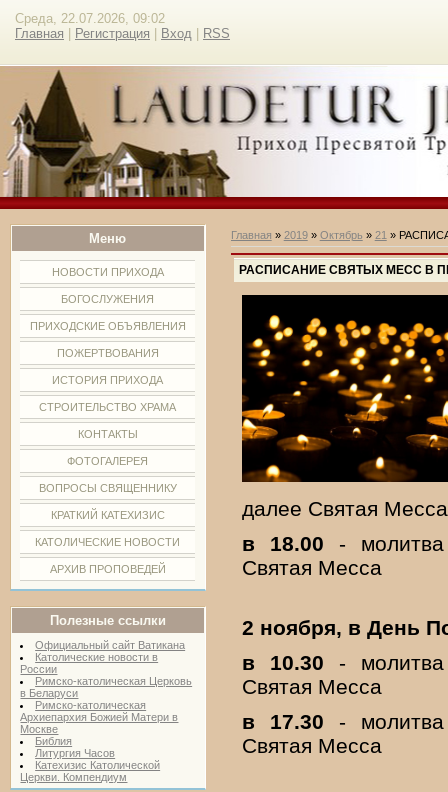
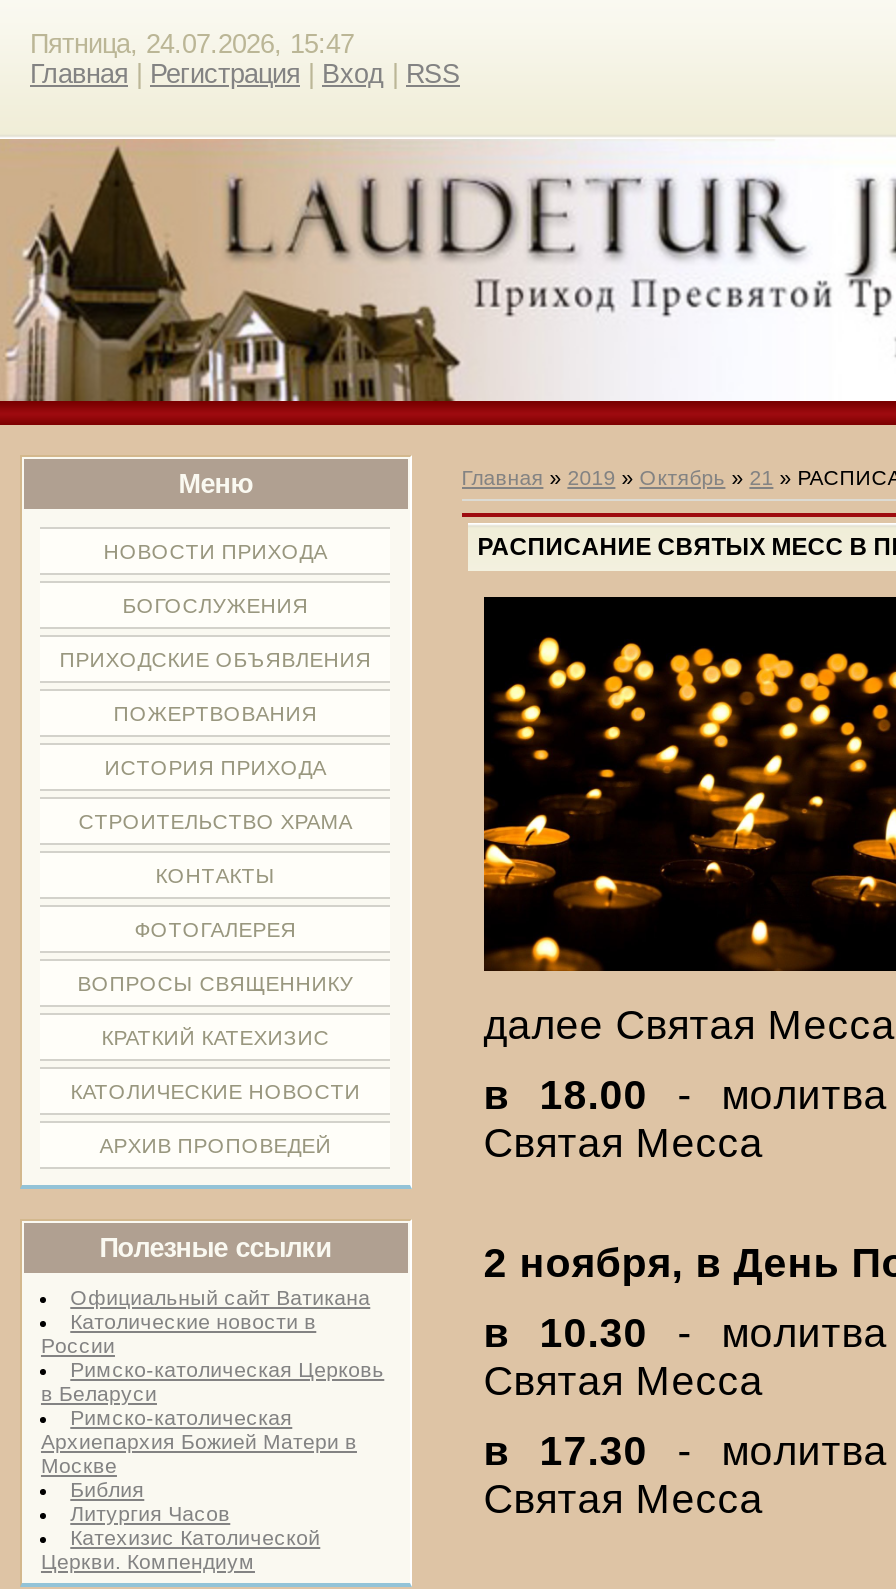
- Среда, 22.07.2026, 09:02
+ Пятница, 24.07.2026, 15:47
